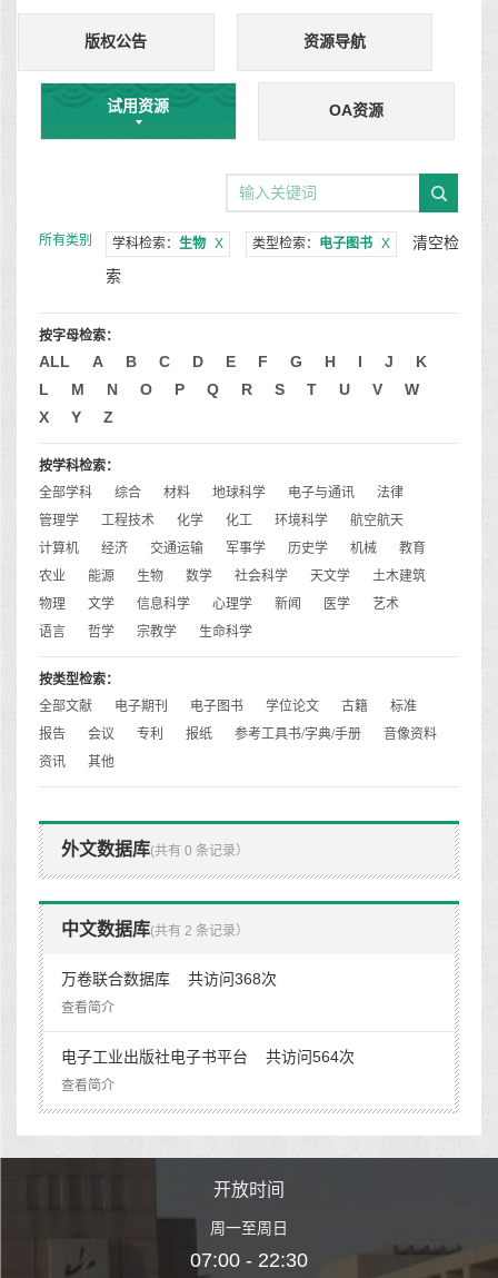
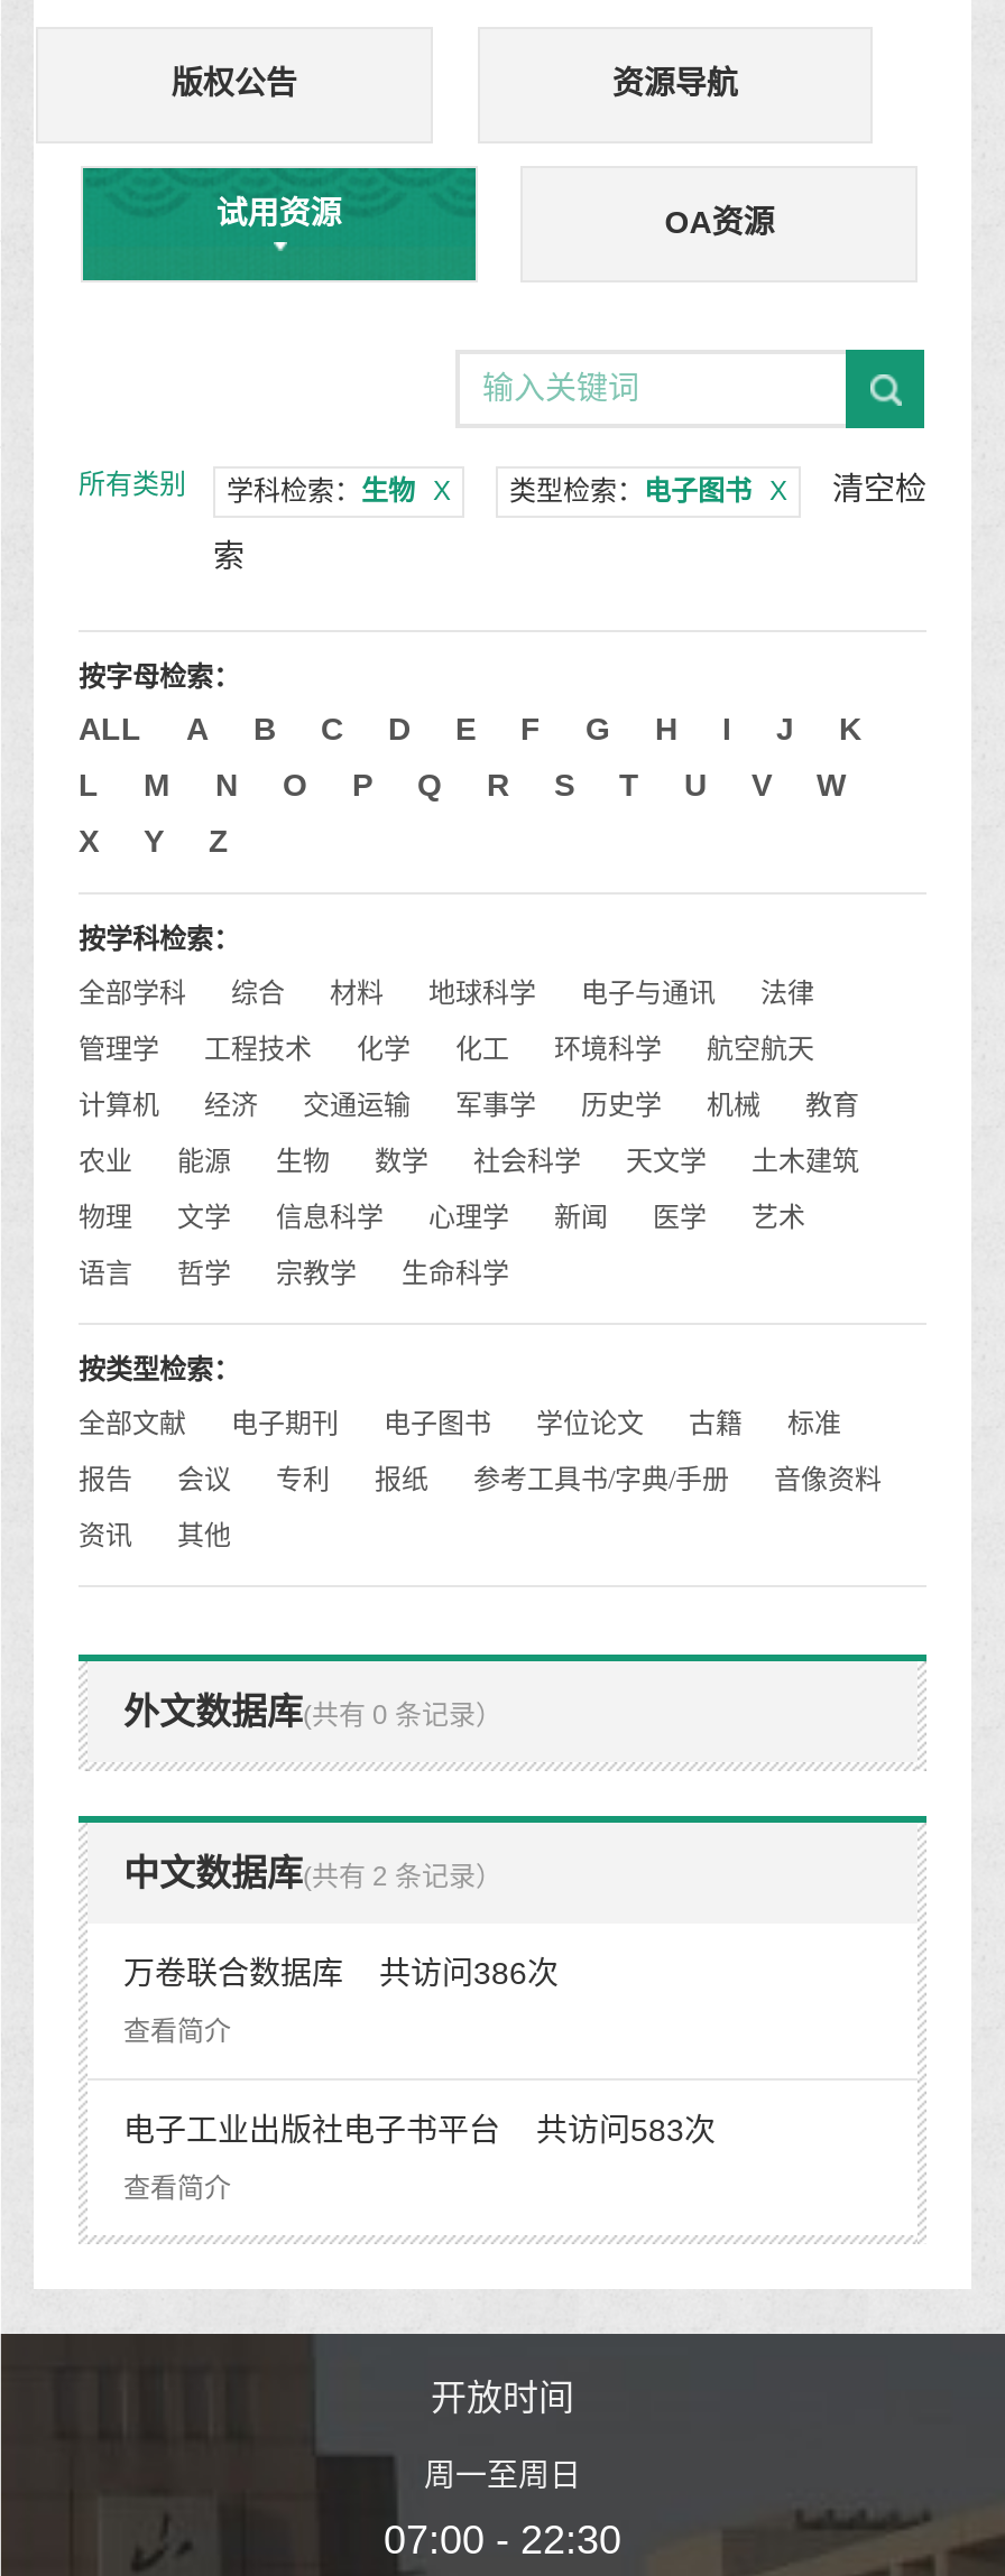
- 万卷联合数据库 共访问368次
+ 万卷联合数据库 共访问386次

- 电子工业出版社电子书平台 共访问564次
+ 电子工业出版社电子书平台 共访问583次
